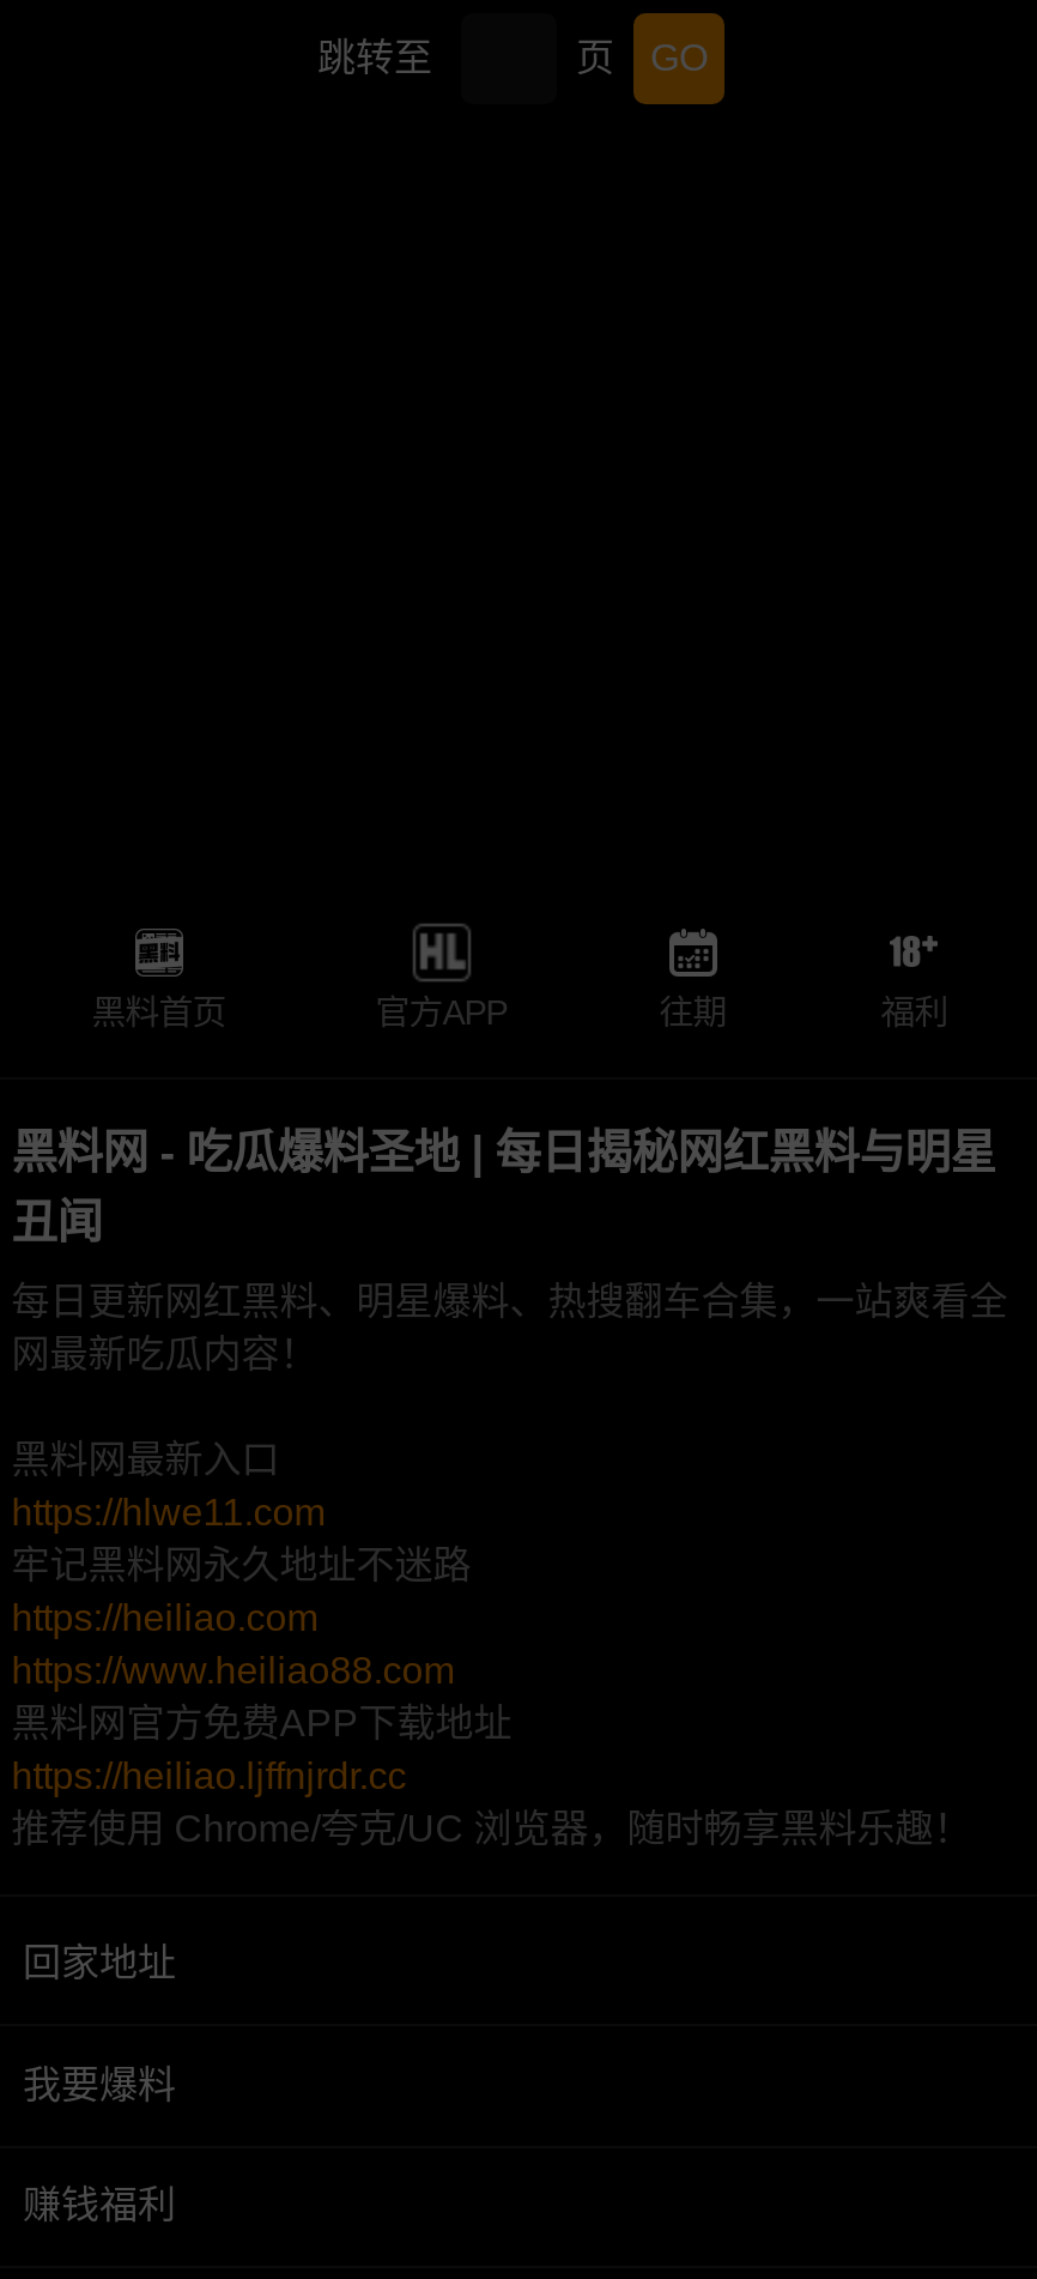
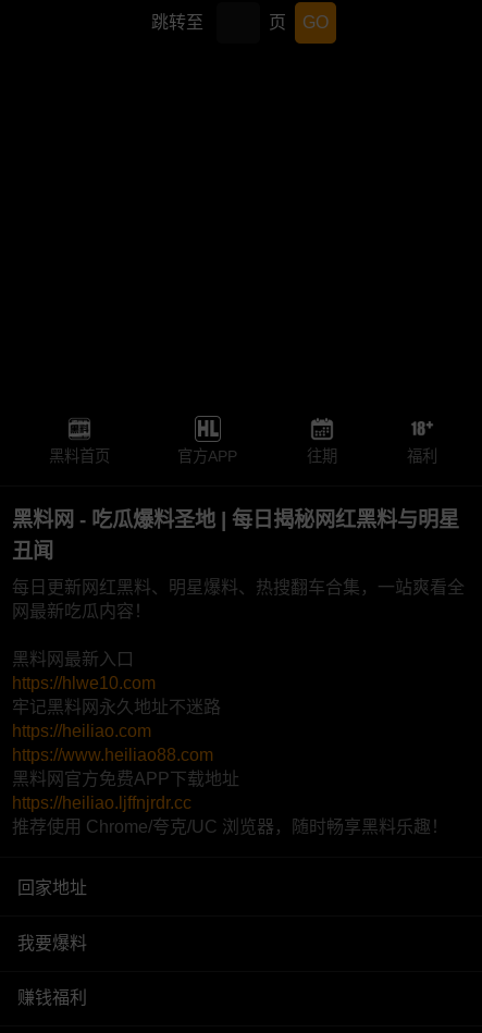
- https://hlwe11.com
+ https://hlwe10.com
